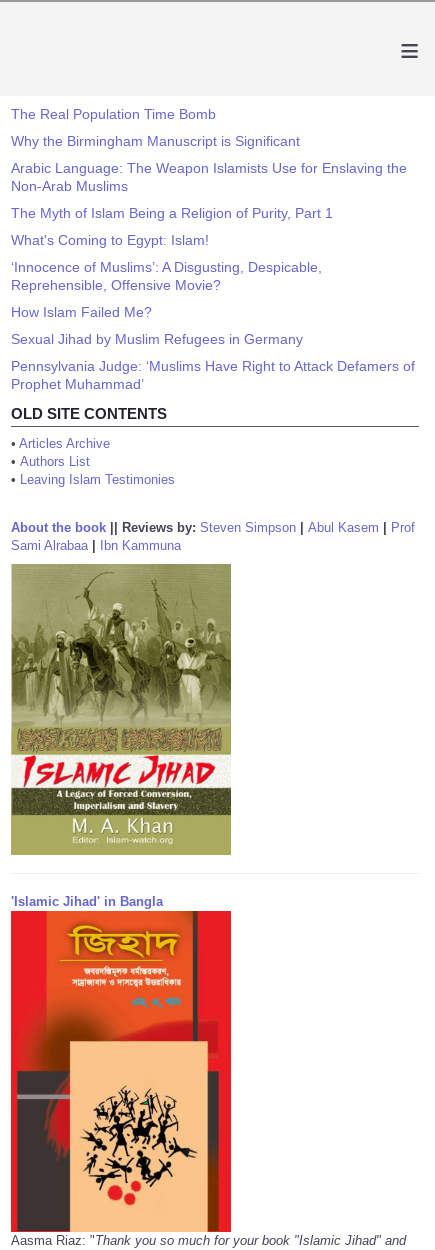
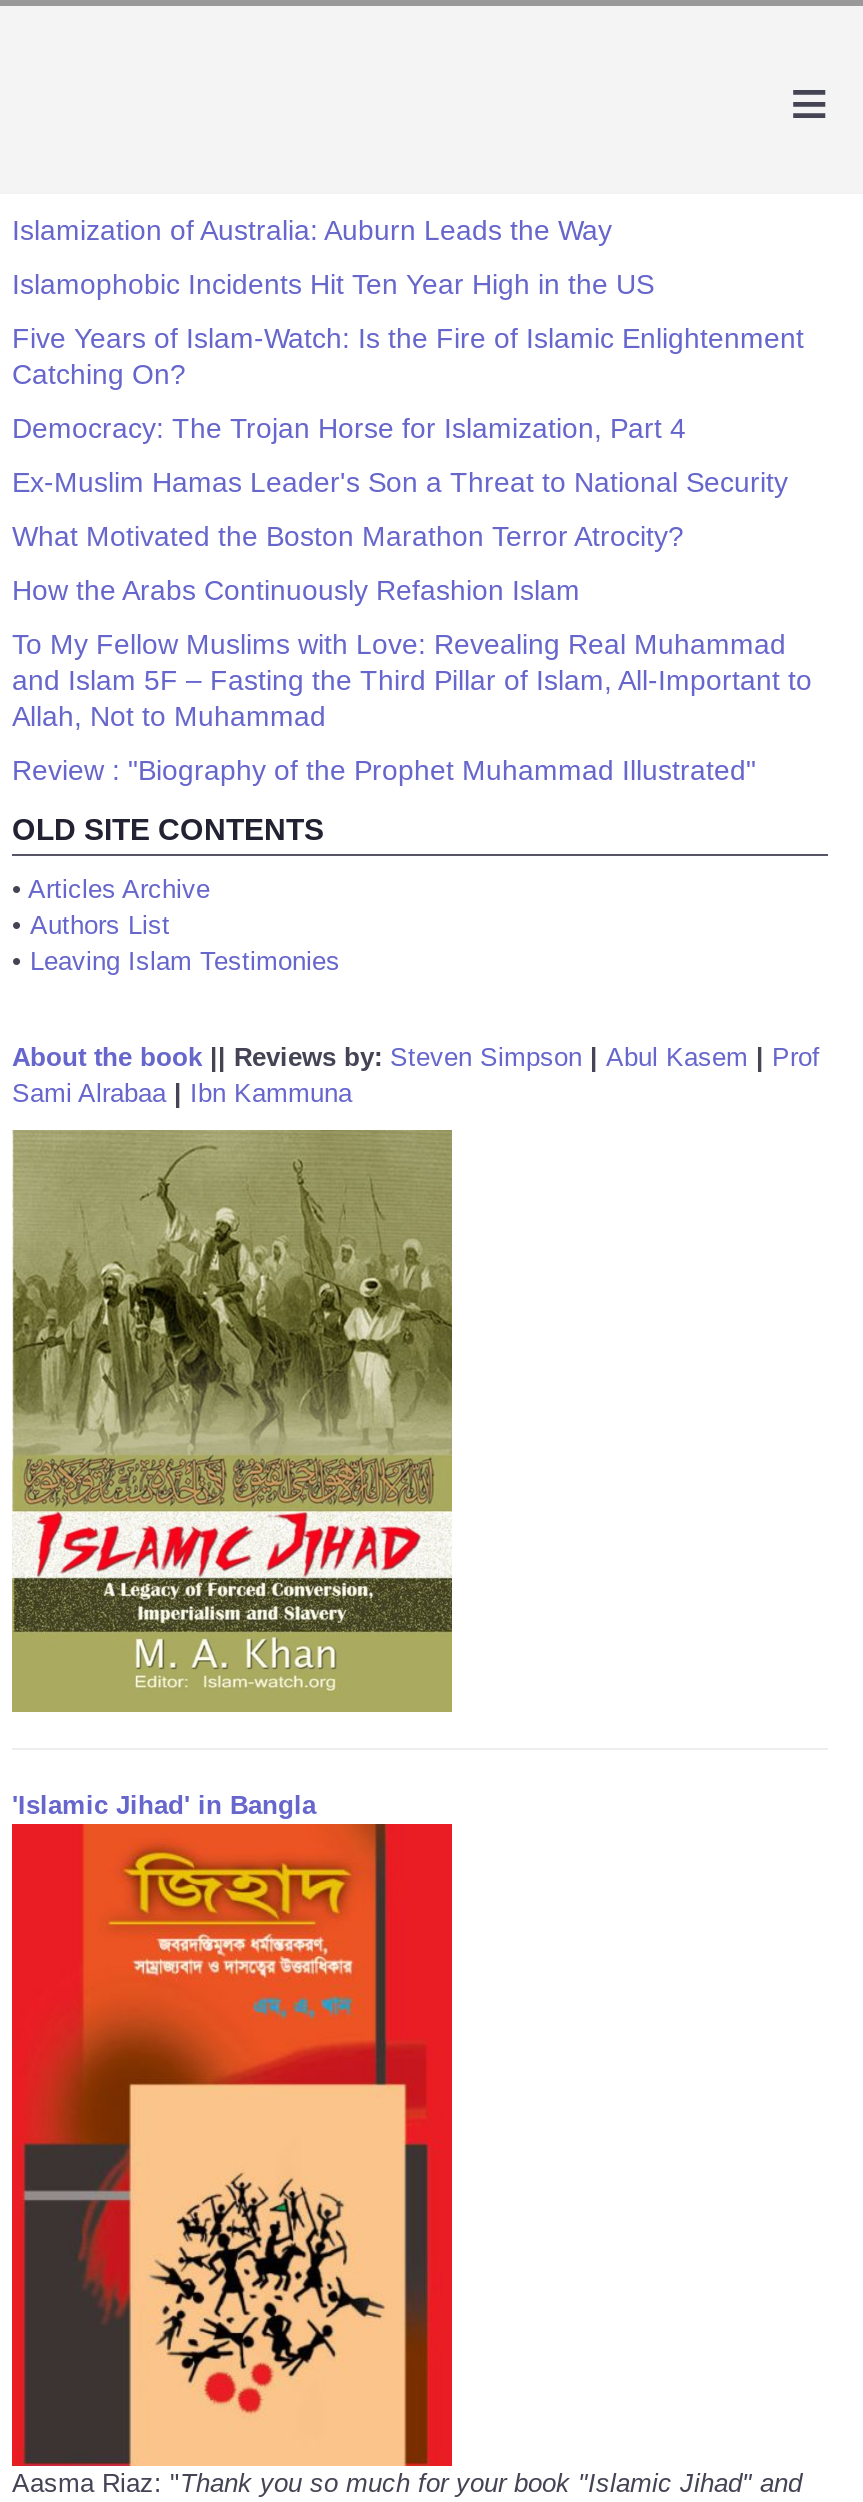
- The Real Population Time Bomb
+ Islamization of Australia: Auburn Leads the Way

- Why the Birmingham Manuscript is Significant
+ Islamophobic Incidents Hit Ten Year High in the US

- Arabic Language: The Weapon Islamists Use for Enslaving the
- Non-Arab Muslims
+ Five Years of Islam-Watch: Is the Fire of Islamic Enlightenment
+ Catching On?

- The Myth of Islam Being a Religion of Purity, Part 1
+ Democracy: The Trojan Horse for Islamization, Part 4

- What's Coming to Egypt: Islam!
+ Ex-Muslim Hamas Leader's Son a Threat to National Security

- ‘Innocence of Muslims’: A Disgusting, Despicable,
- Reprehensible, Offensive Movie?
+ What Motivated the Boston Marathon Terror Atrocity?

- How Islam Failed Me?
+ How the Arabs Continuously Refashion Islam

- Sexual Jihad by Muslim Refugees in Germany
+ To My Fellow Muslims with Love: Revealing Real Muhammad
+ and Islam 5F – Fasting the Third Pillar of Islam, All-Important to
+ Allah, Not to Muhammad

- Pennsylvania Judge: ‘Muslims Have Right to Attack Defamers of
- Prophet Muhammad’
+ Review : "Biography of the Prophet Muhammad Illustrated"
